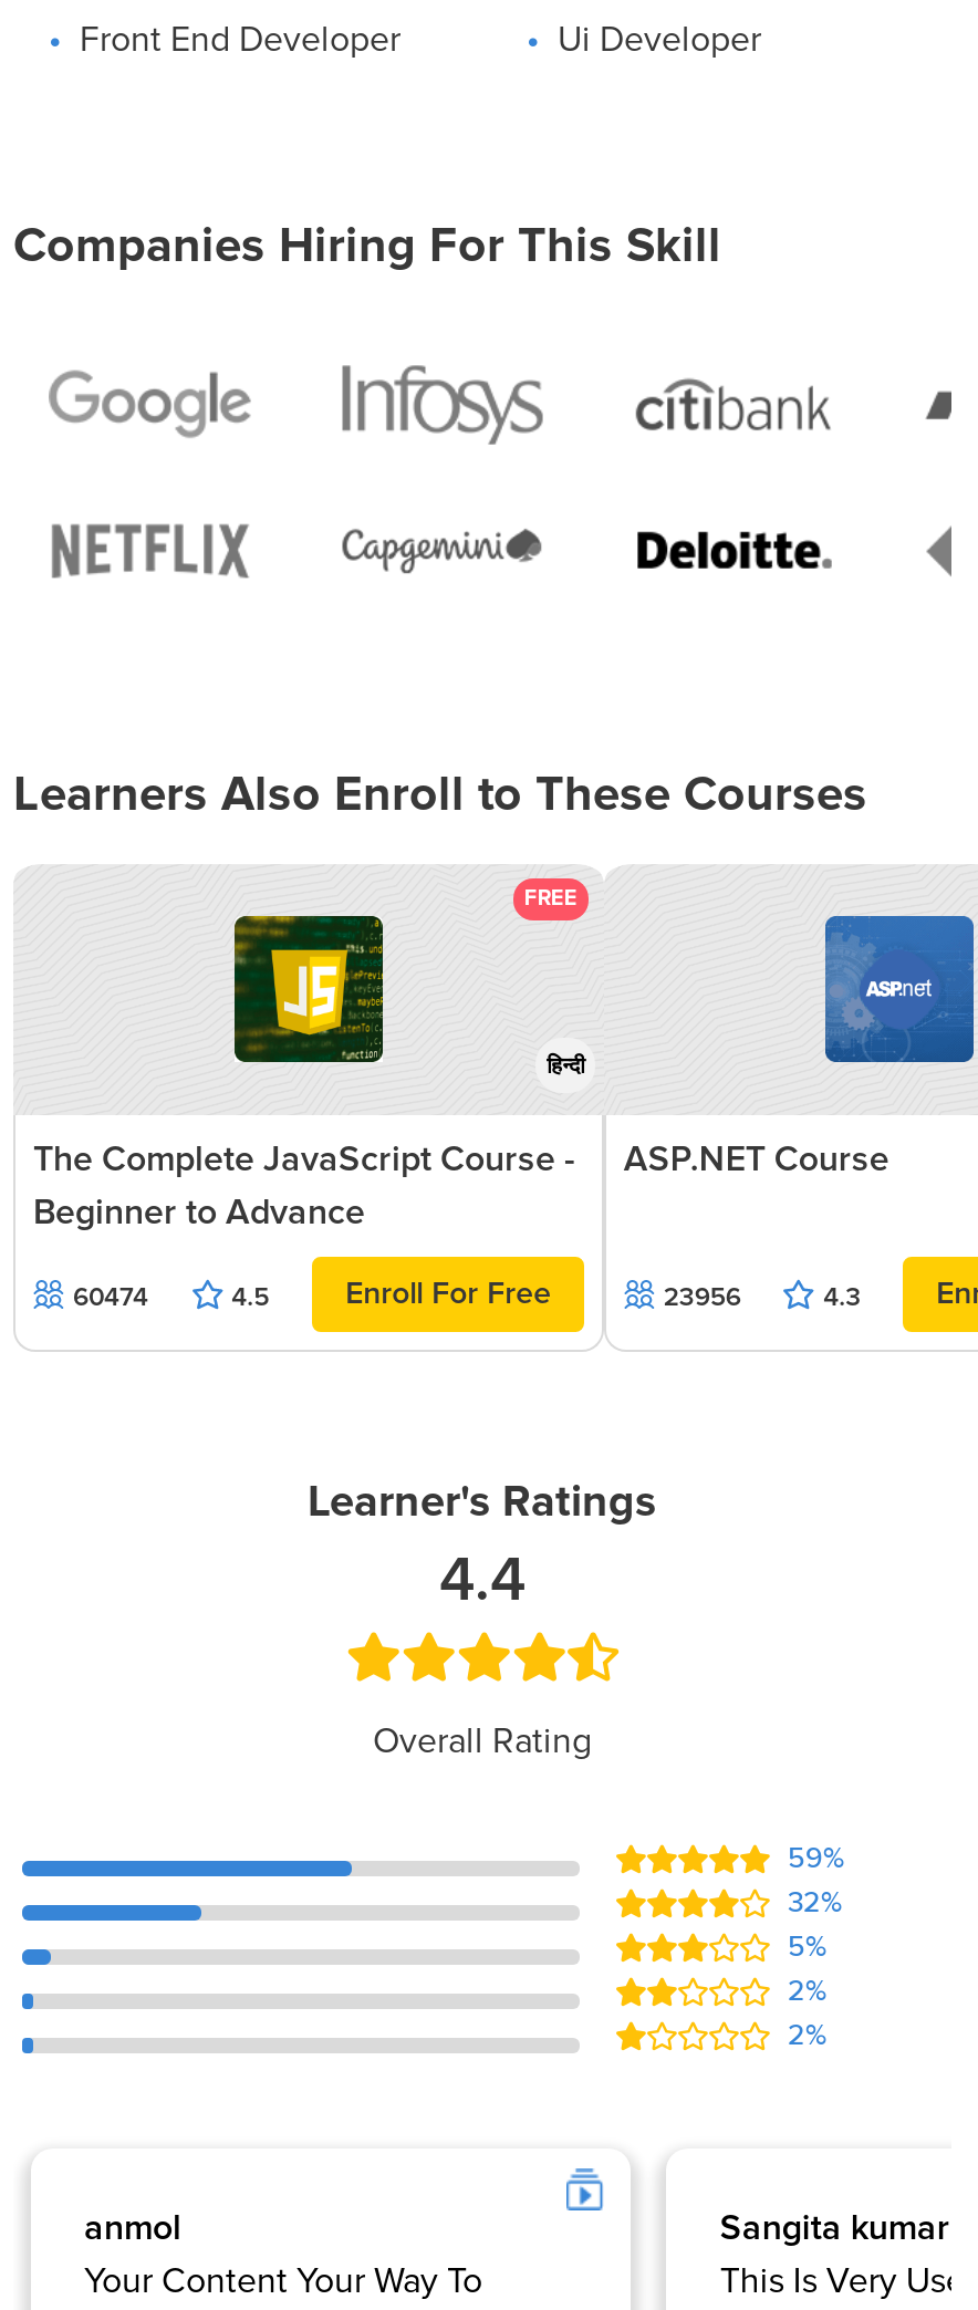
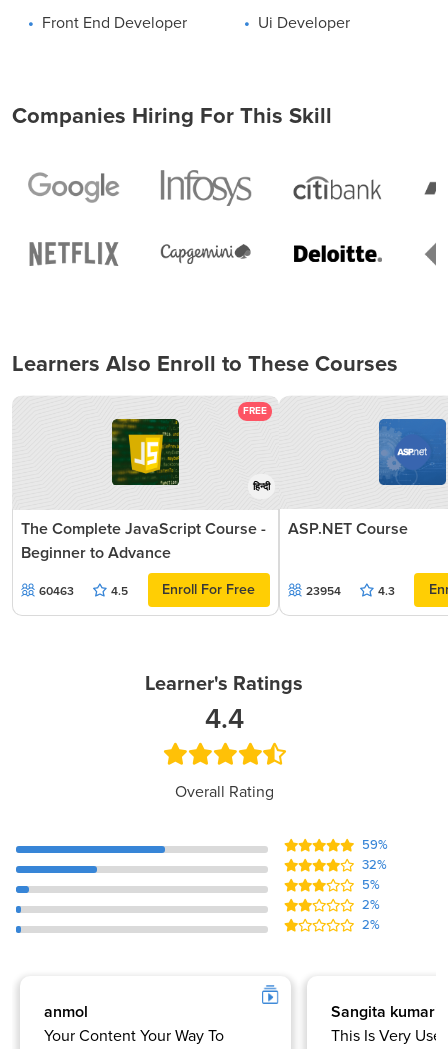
- 60474
+ 60463

- 23956
+ 23954
